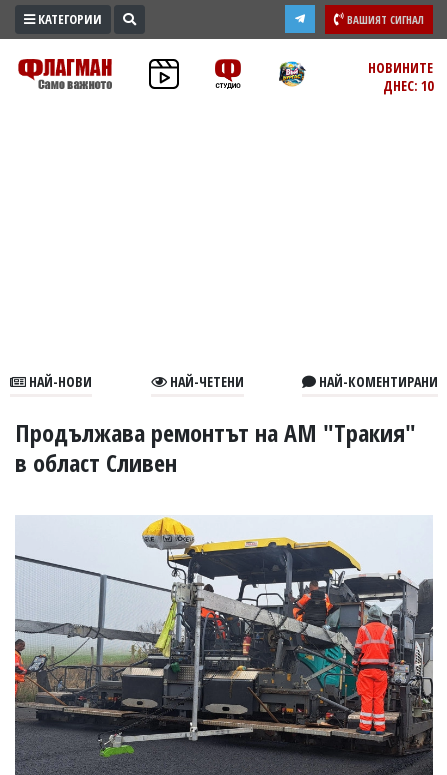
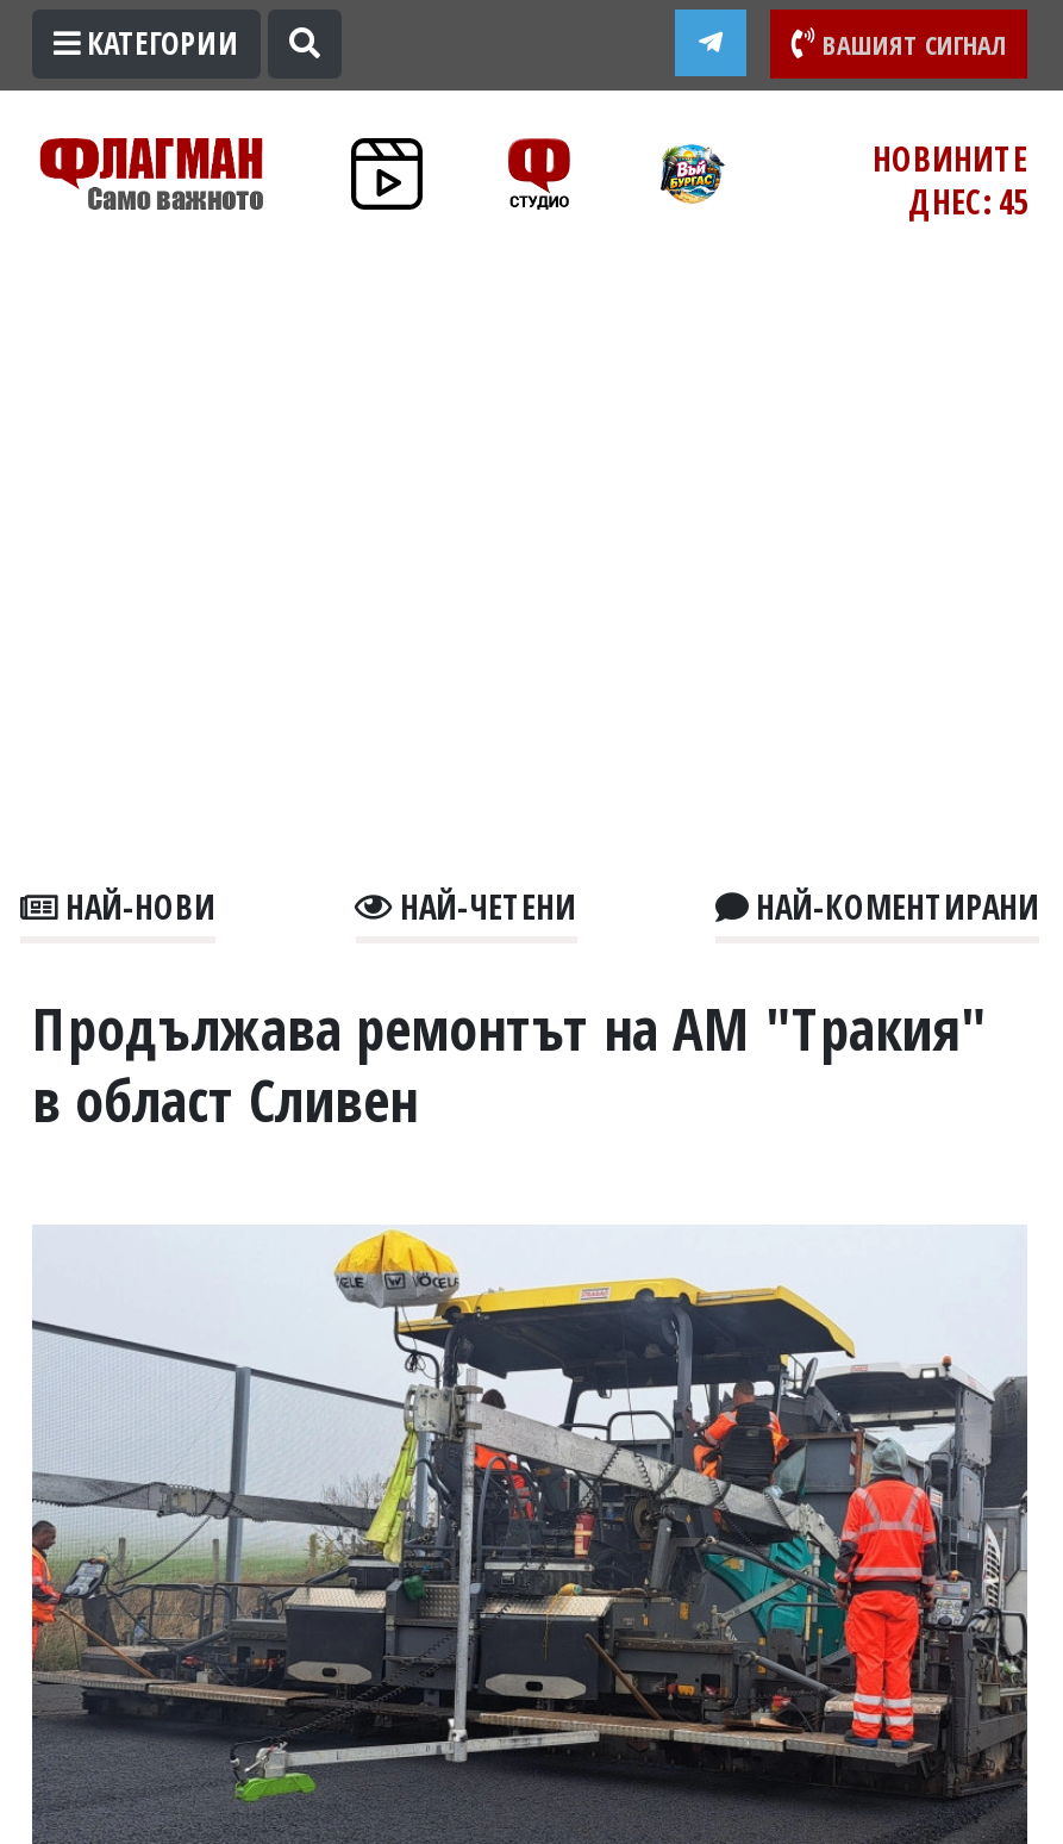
- ДНЕС: 10
+ ДНЕС: 45
